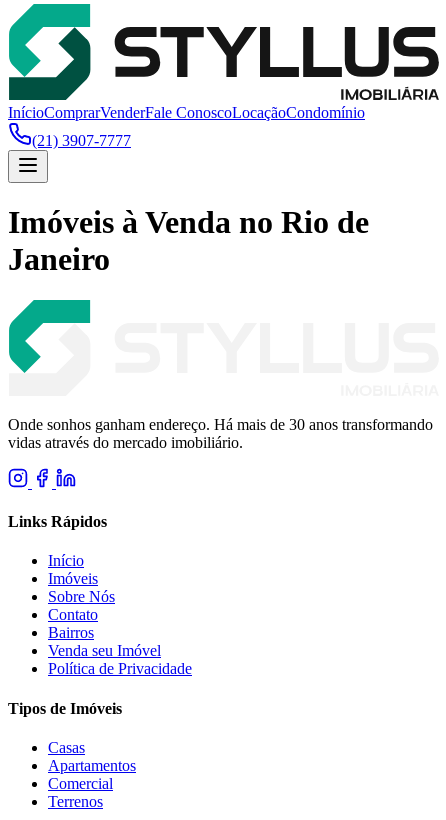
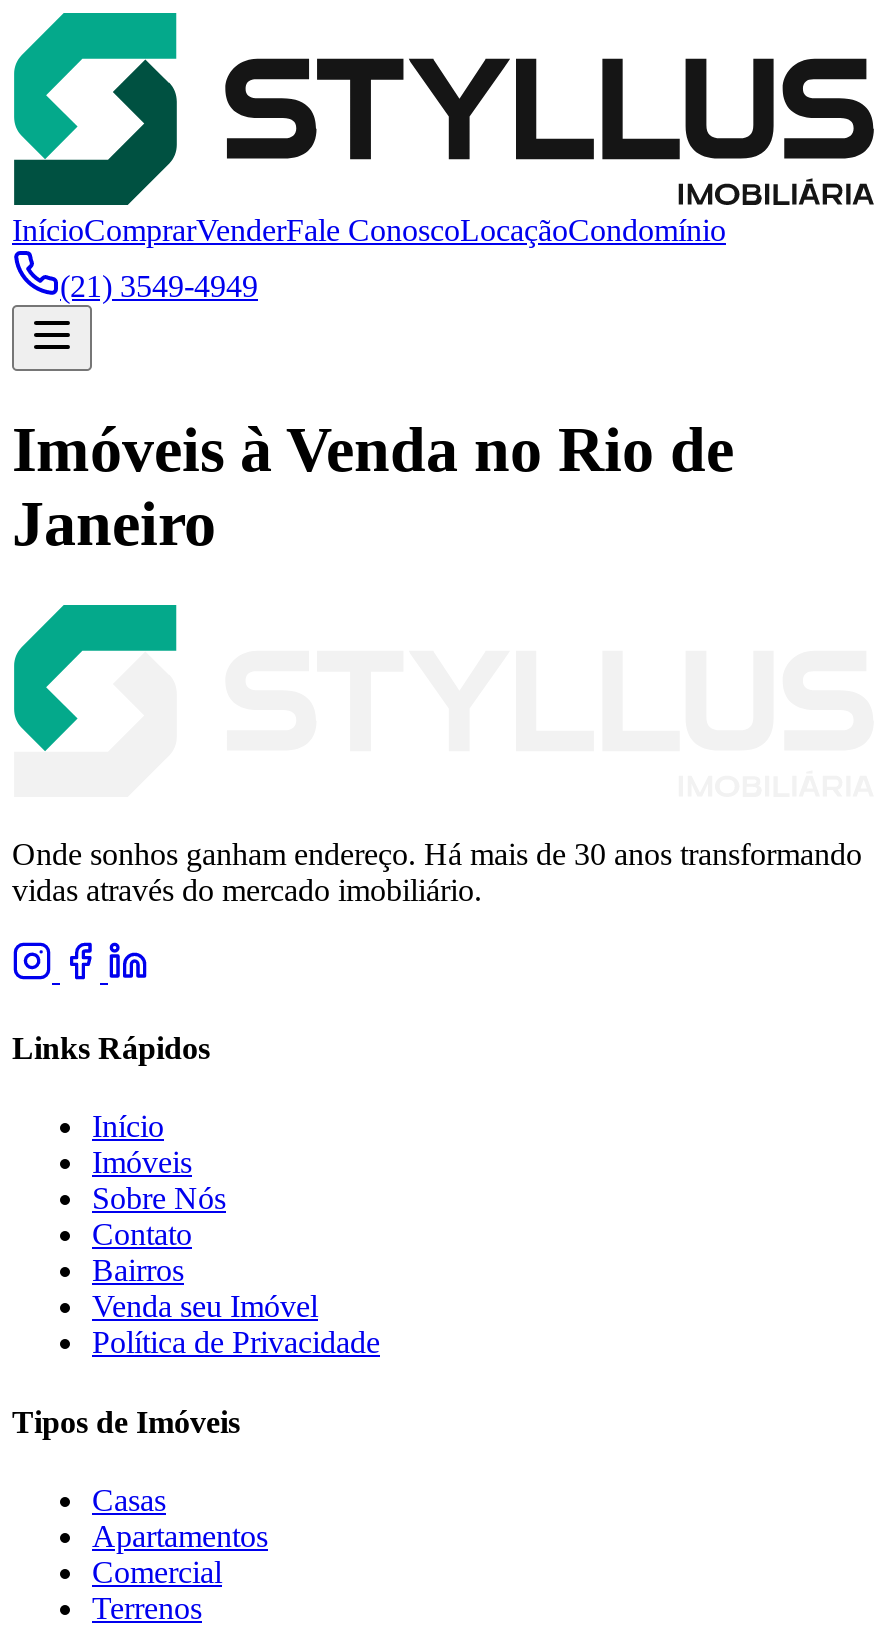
- (21) 3907-7777
+ (21) 3549-4949
